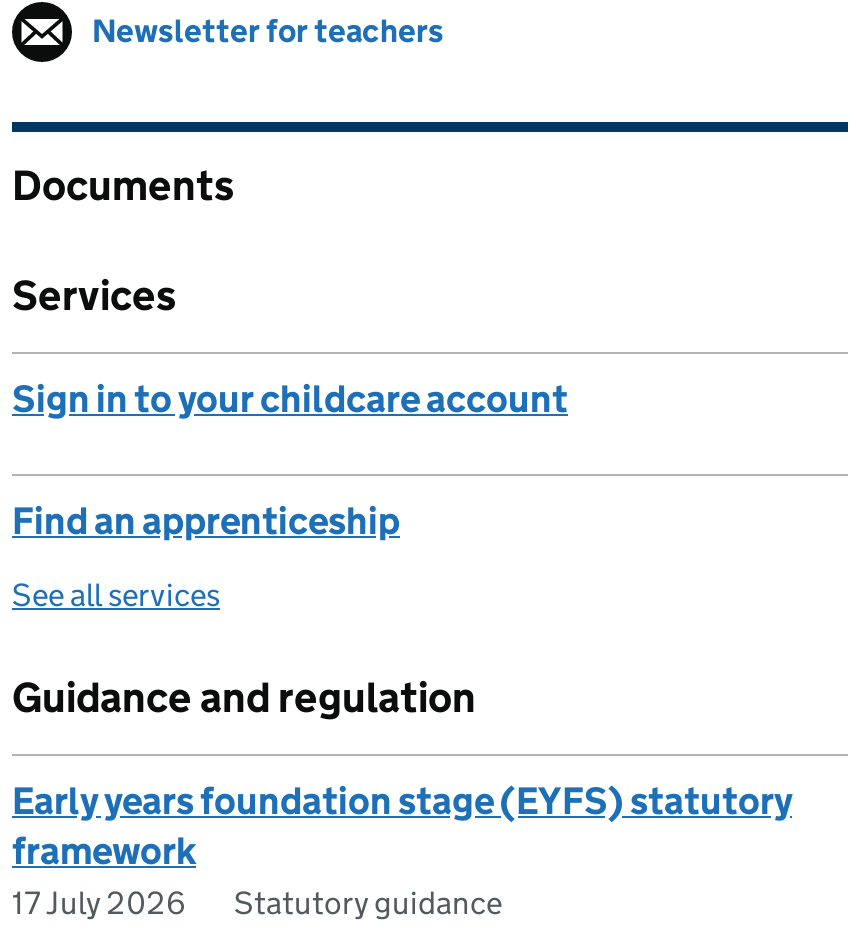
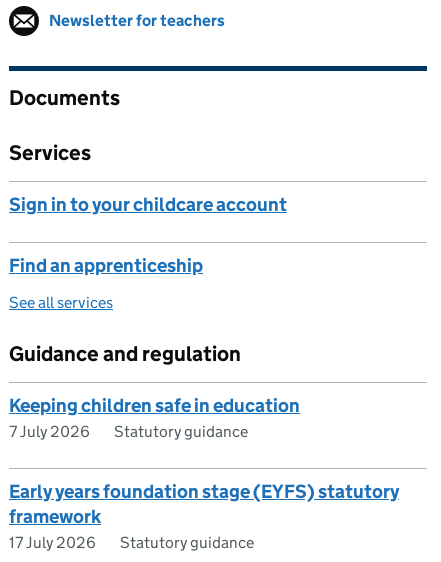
+ Keeping children safe in education
+ 7 July 2026
+ Statutory guidance
